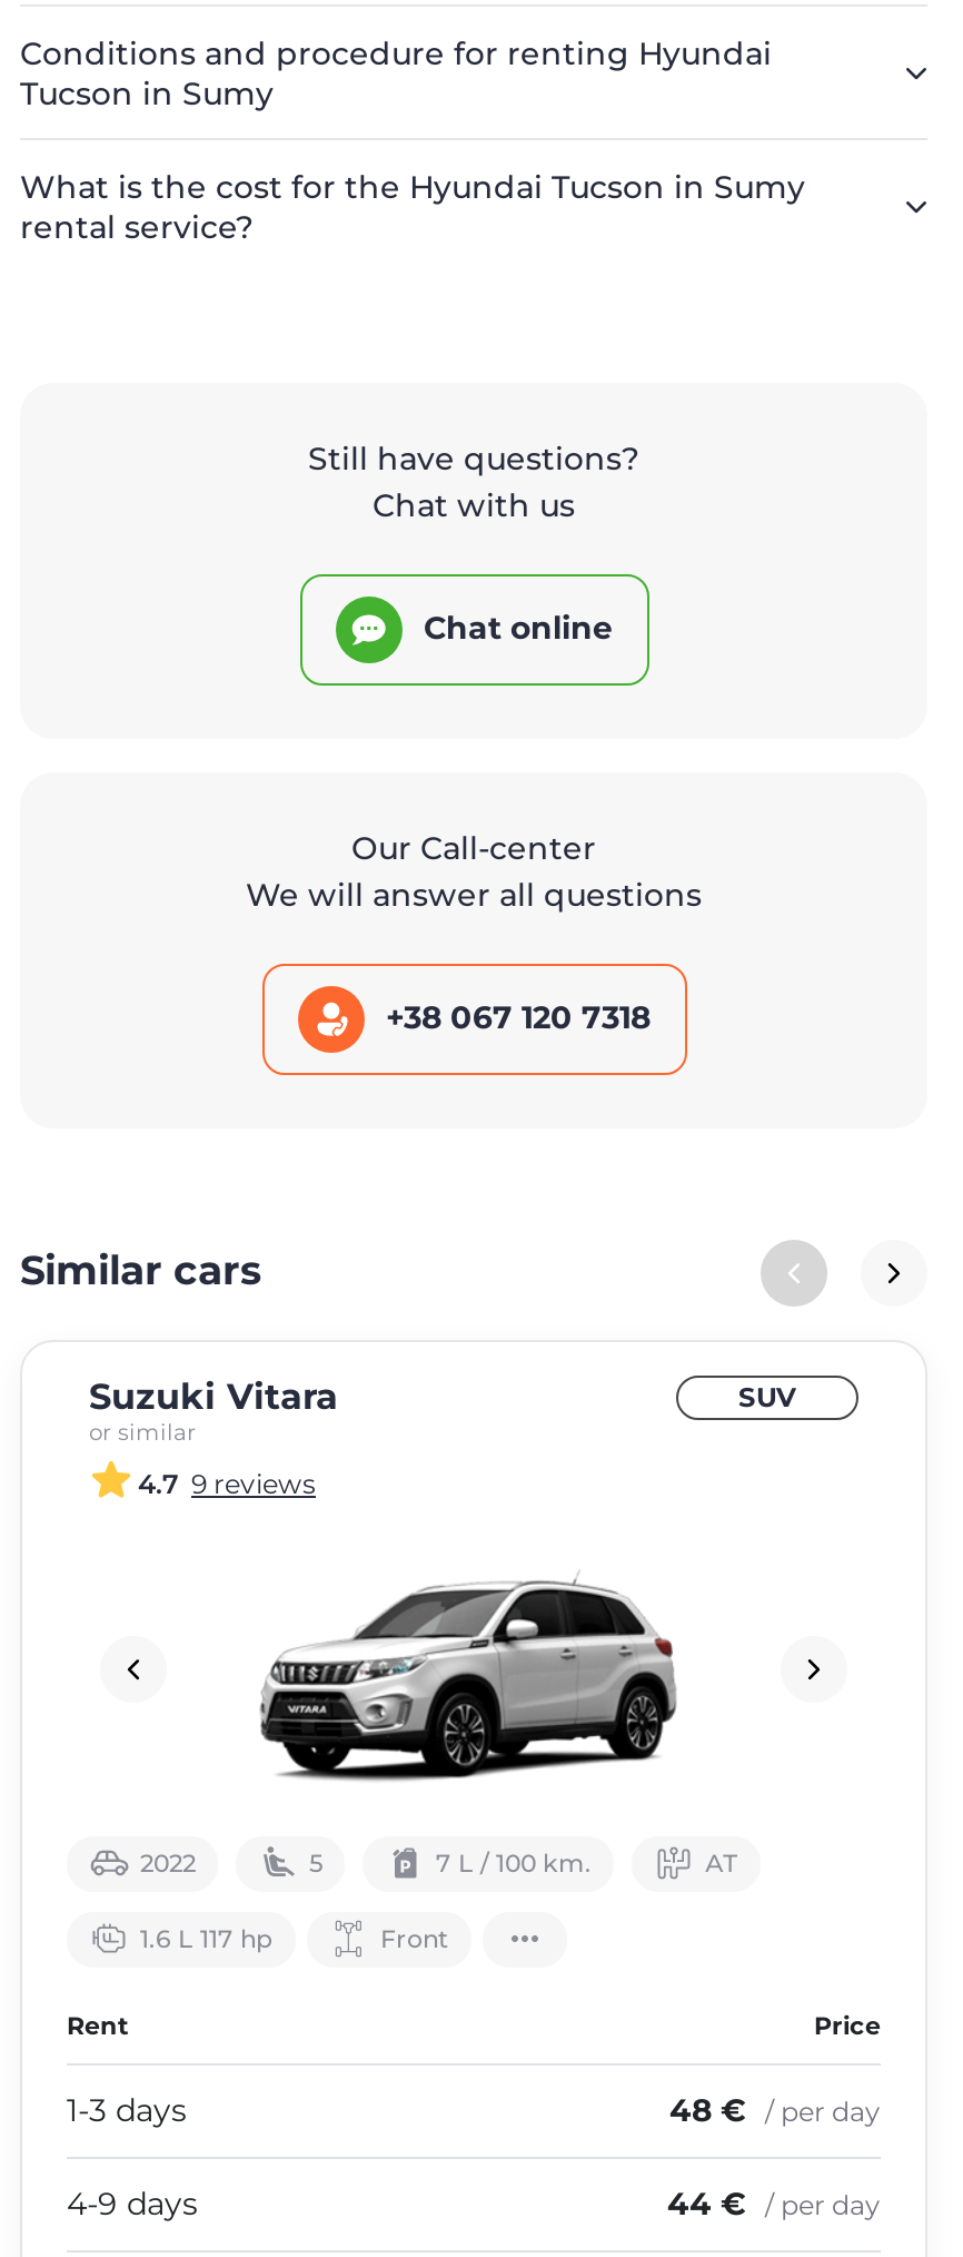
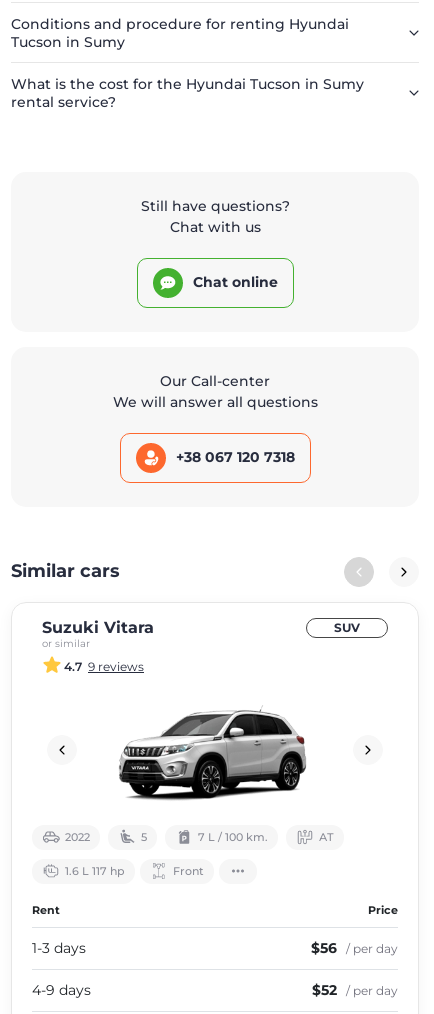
- 48 € / per day
+ $56 / per day

- 44 € / per day
+ $52 / per day
